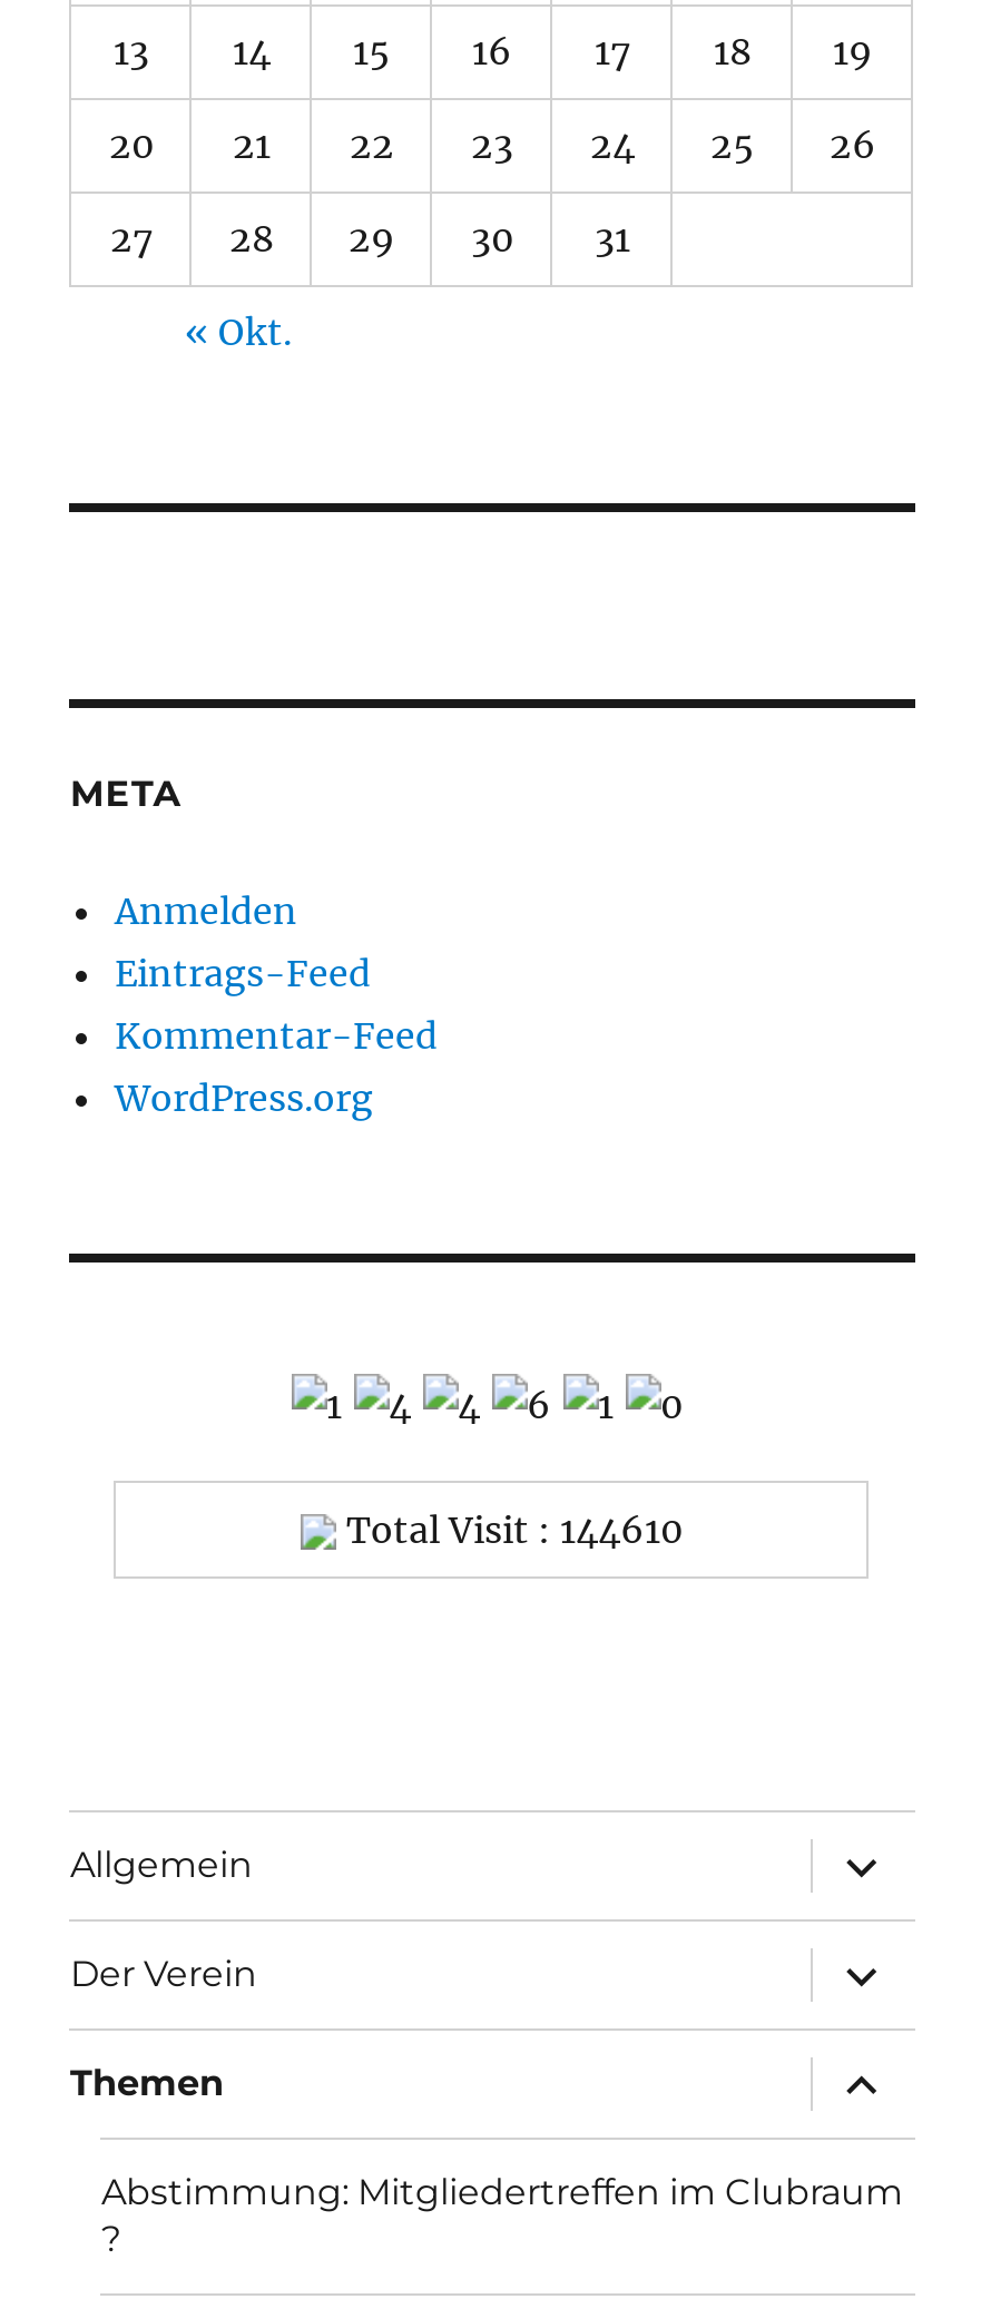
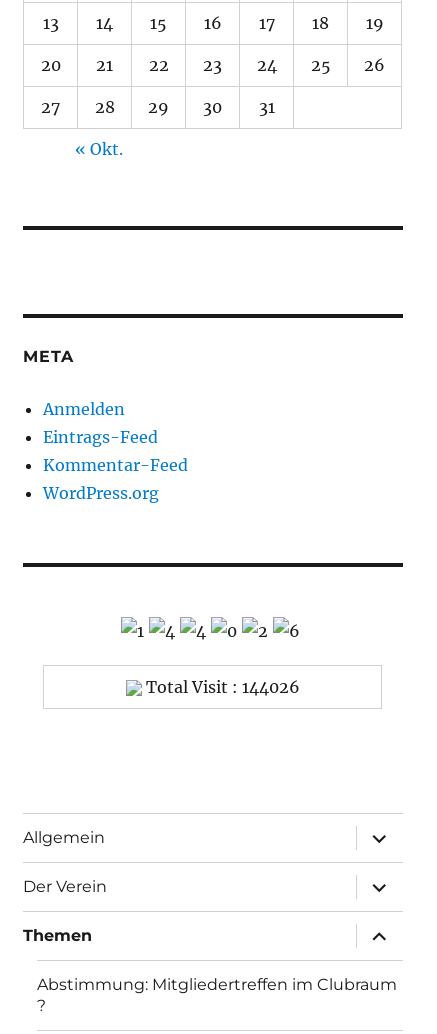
- Total Visit : 144610
+ Total Visit : 144026
